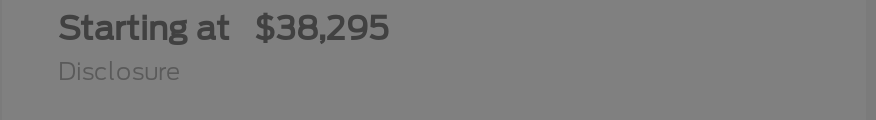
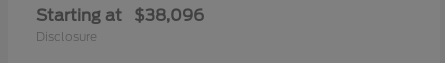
- Starting at $38,295
+ Starting at $38,096
